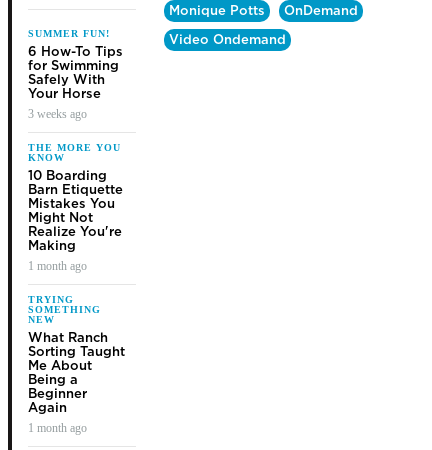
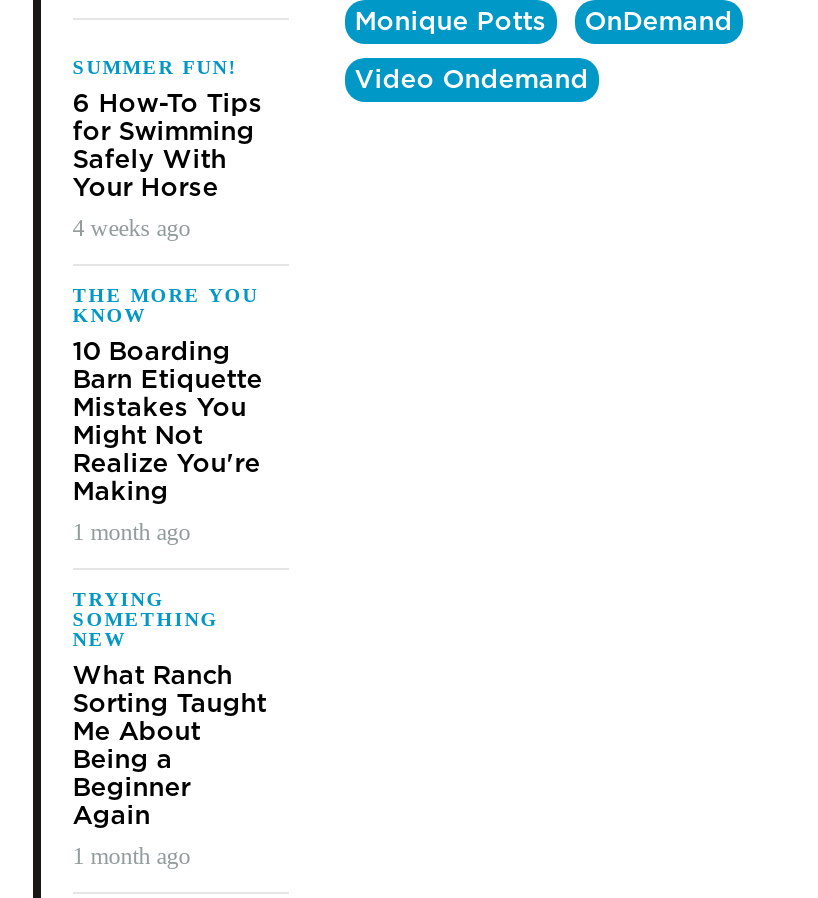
- 3 weeks ago
+ 4 weeks ago
